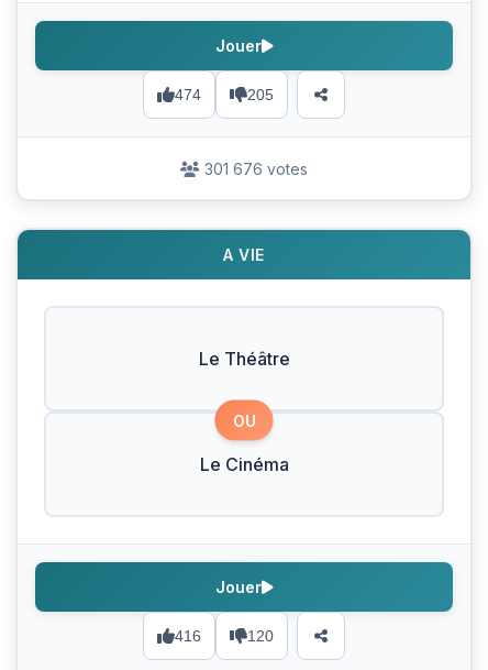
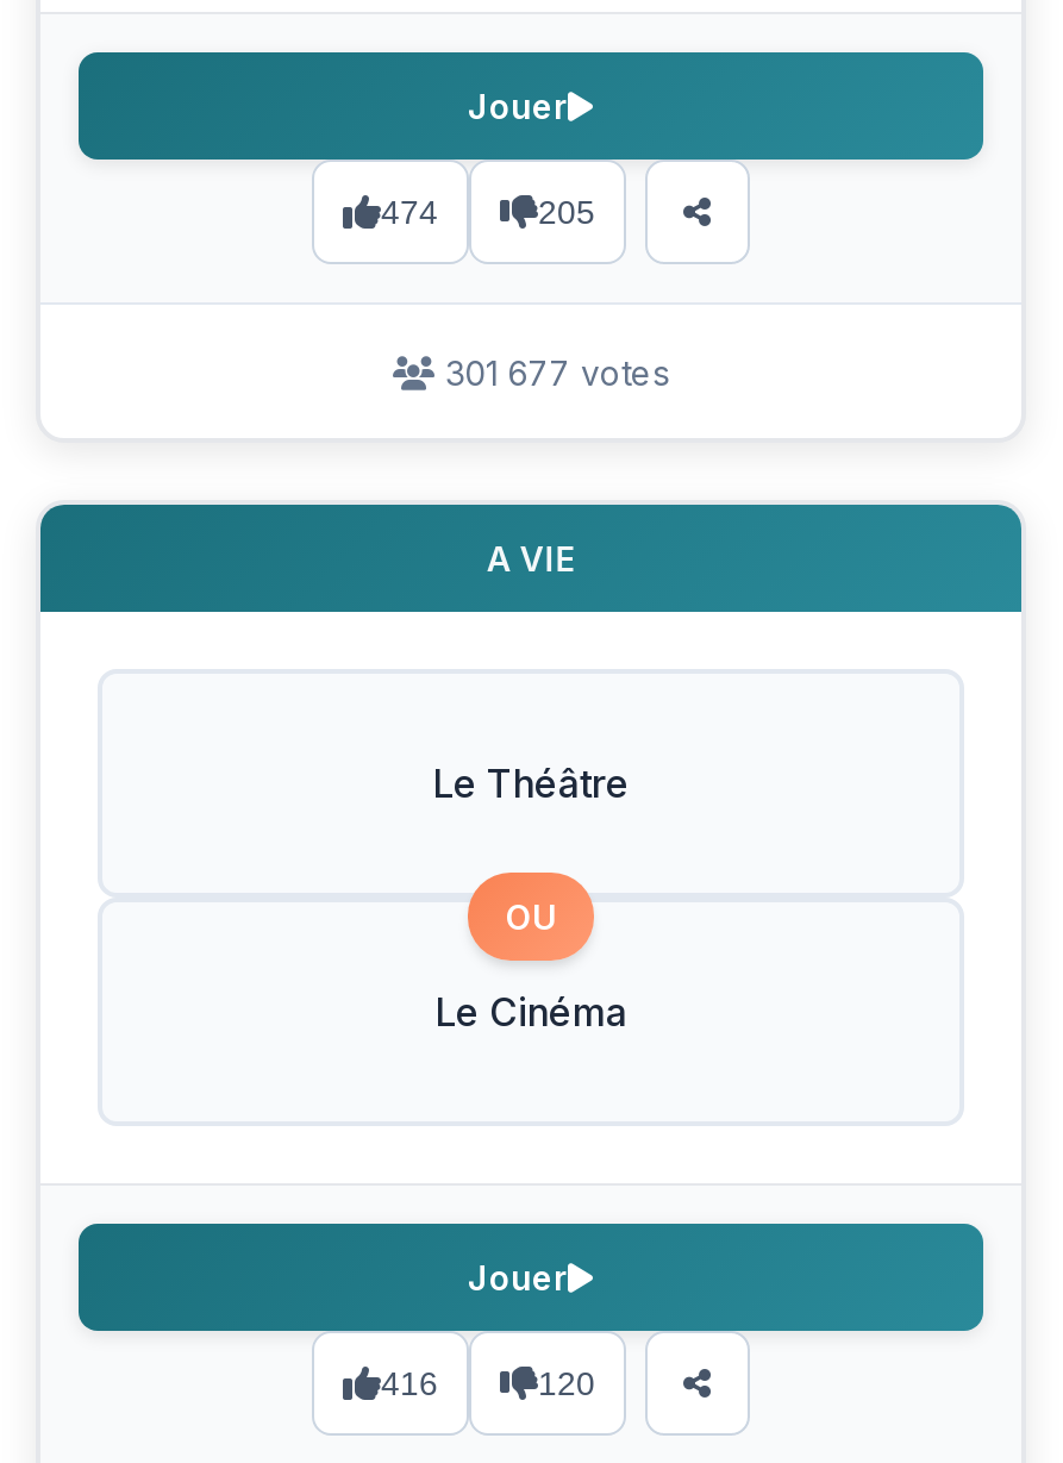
- 301 676 votes
+ 301 677 votes
